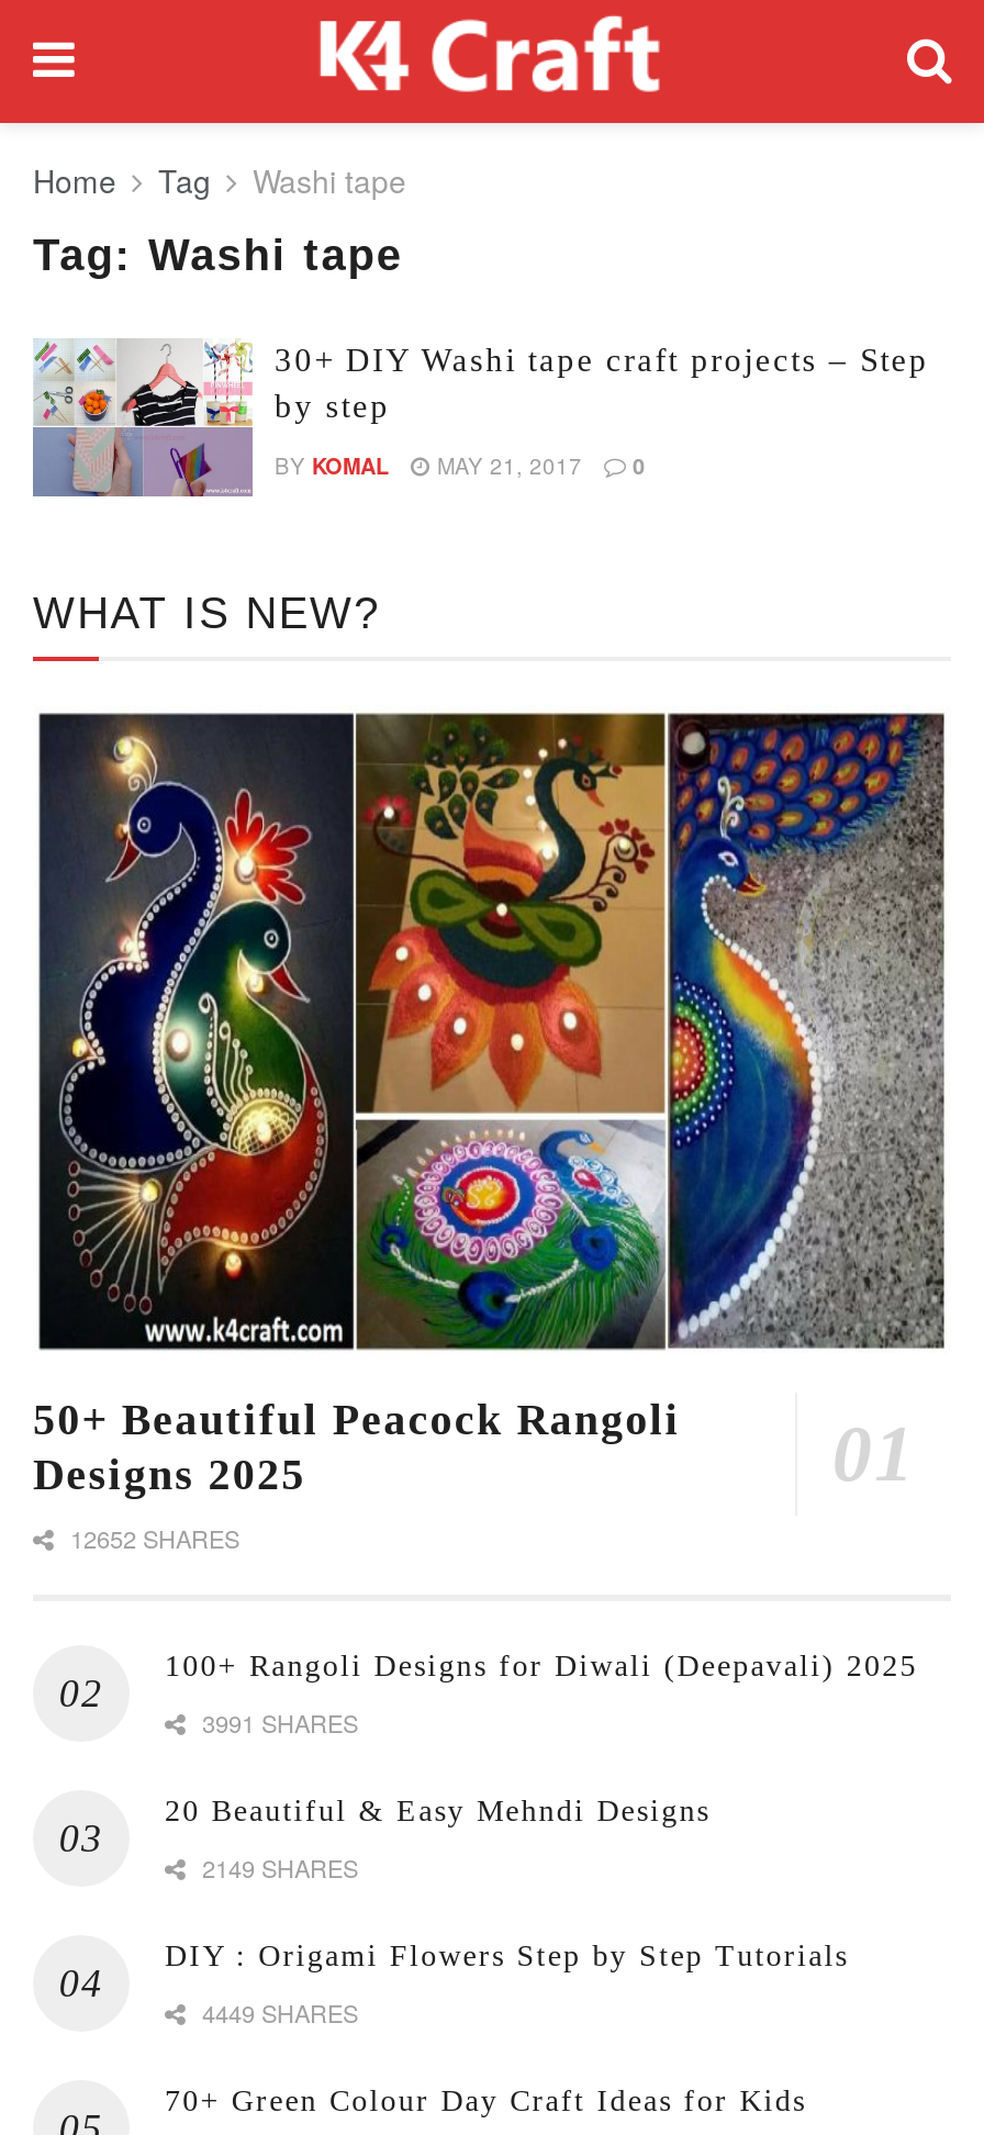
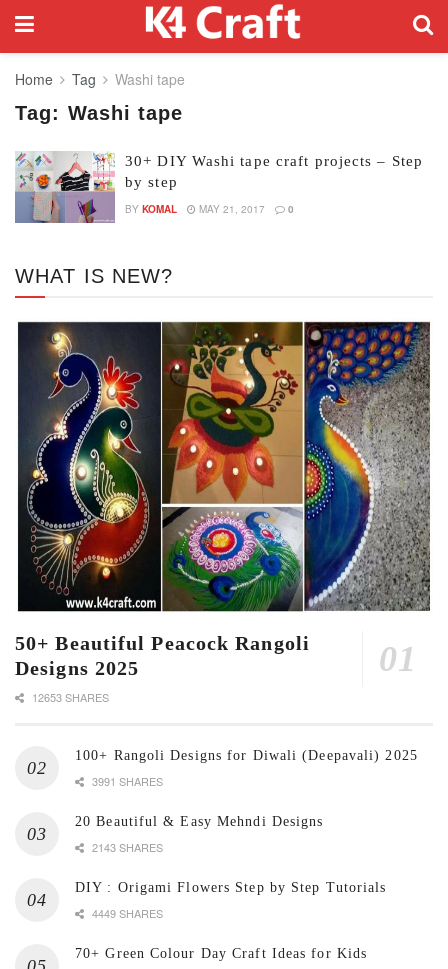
- 12652 SHARES
+ 12653 SHARES

- 2149 SHARES
+ 2143 SHARES
